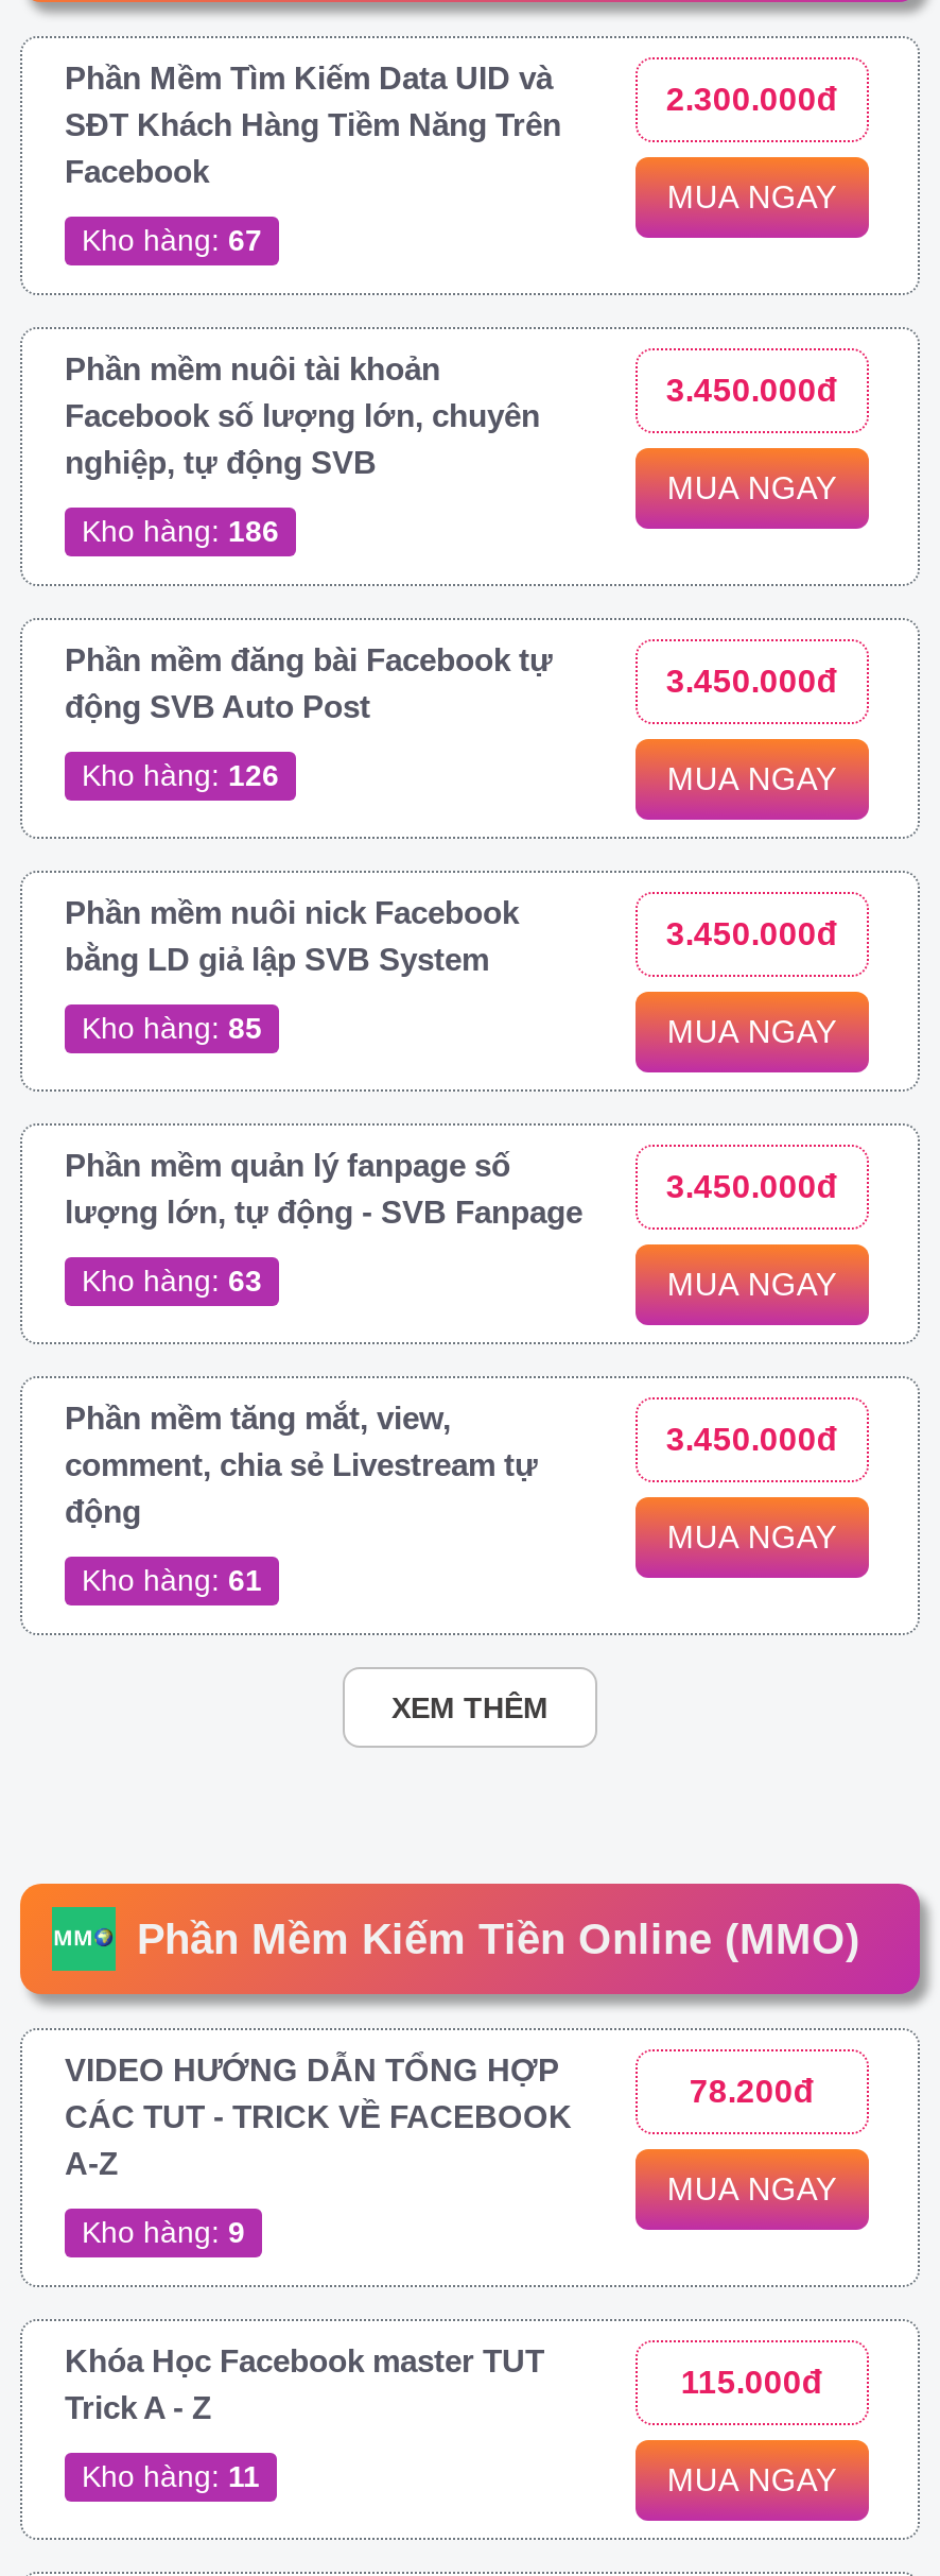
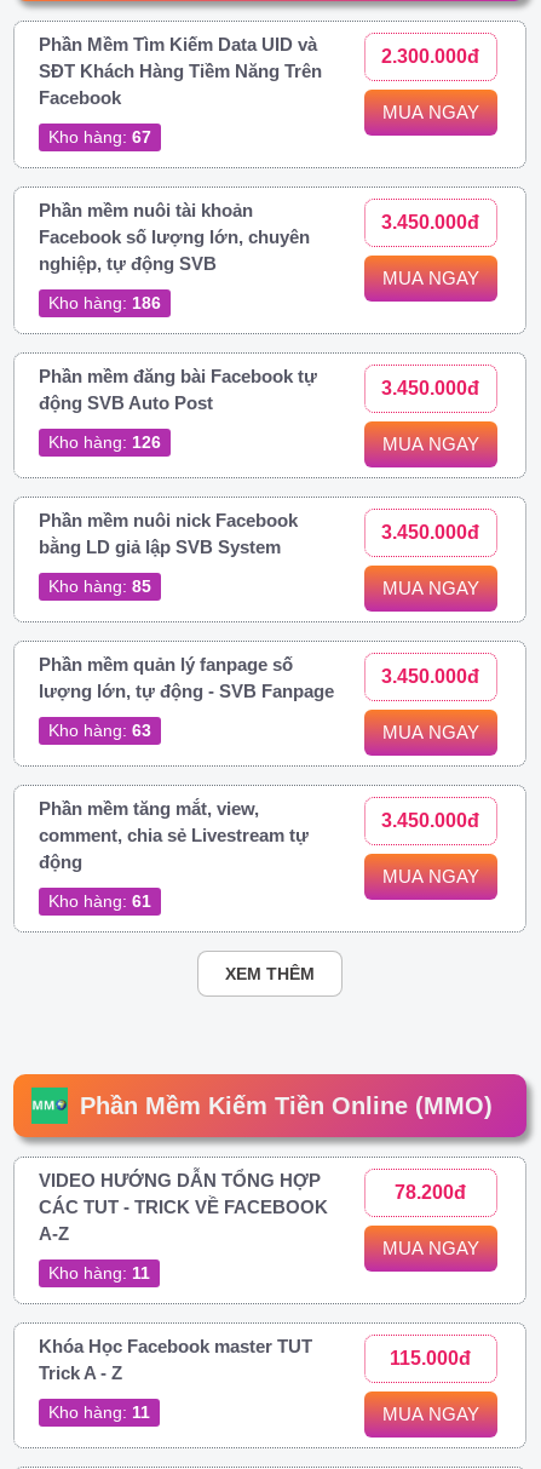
- Kho hàng: 9
+ Kho hàng: 11
